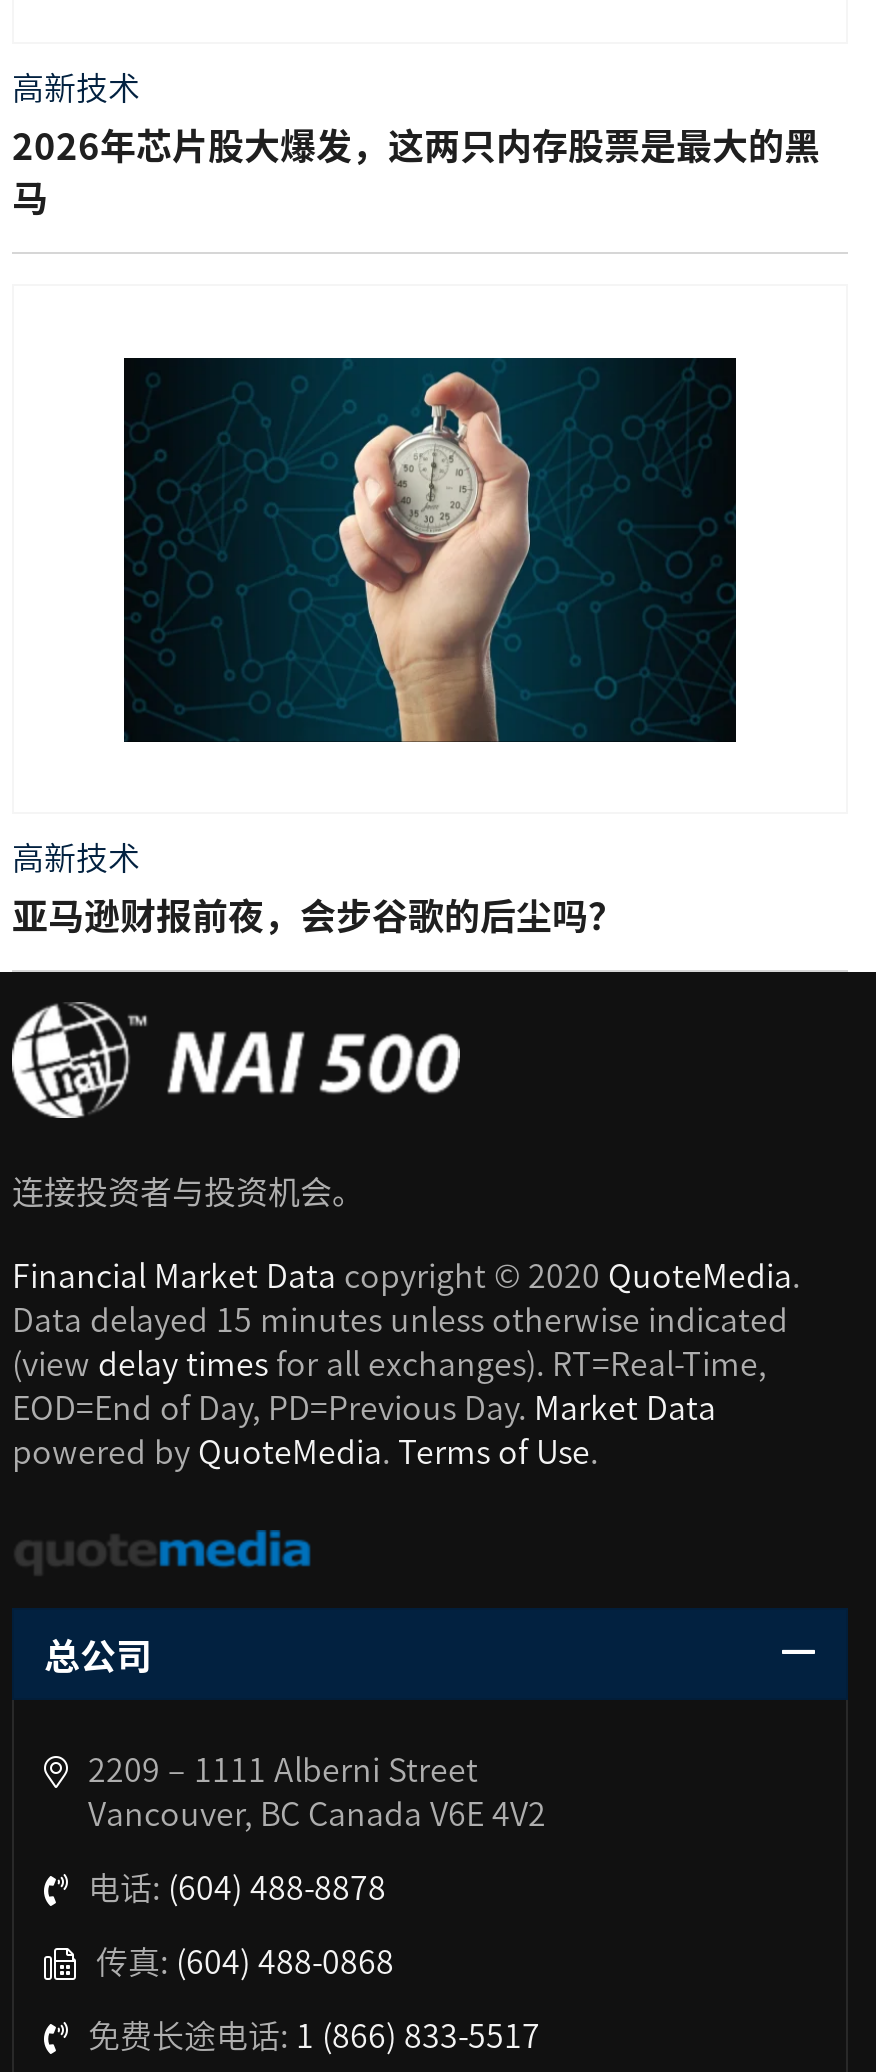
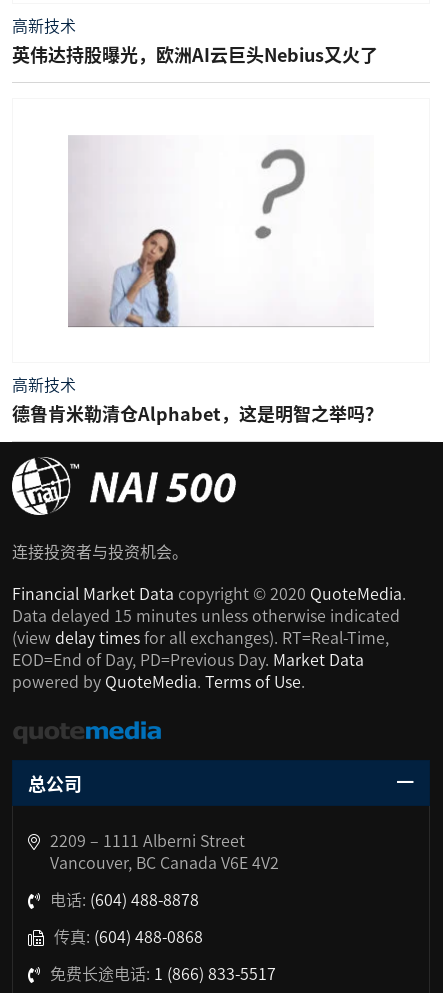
- 2026年芯片股大爆发，这两只内存股票是最大的黑
- 马
+ 英伟达持股曝光，欧洲AI云巨头Nebius又火了

- [image]
+ [image]

- 亚马逊财报前夜，会步谷歌的后尘吗？
+ 德鲁肯米勒清仓Alphabet，这是明智之举吗？
